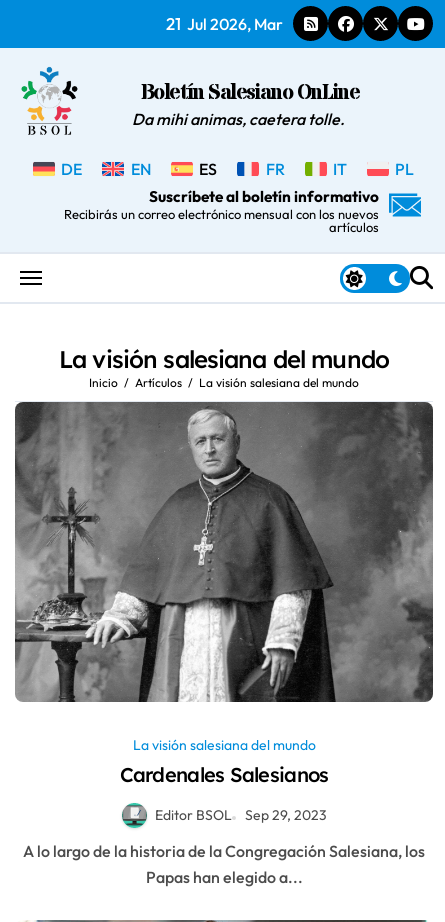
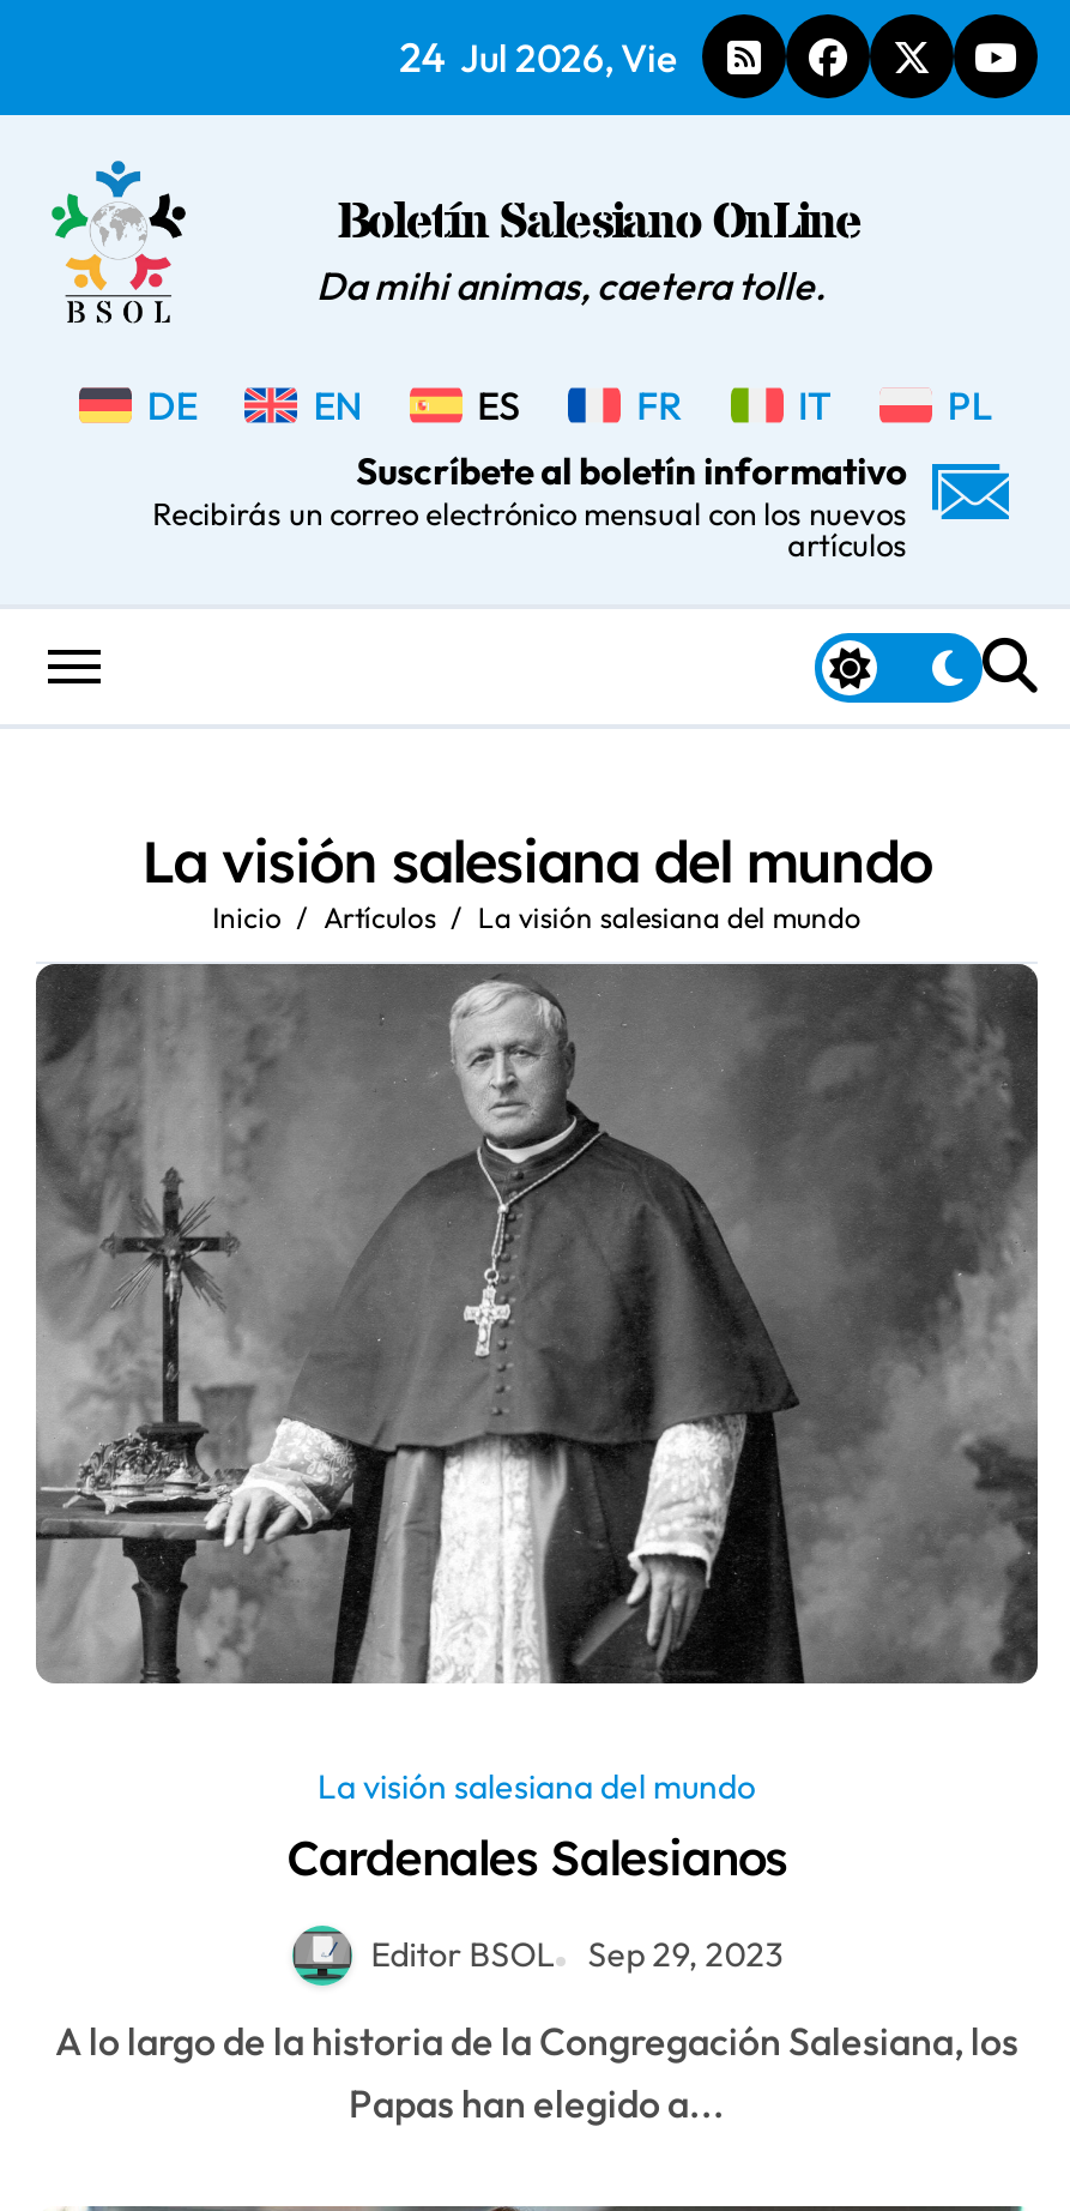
- 21 Jul 2026, Mar
+ 24 Jul 2026, Vie
